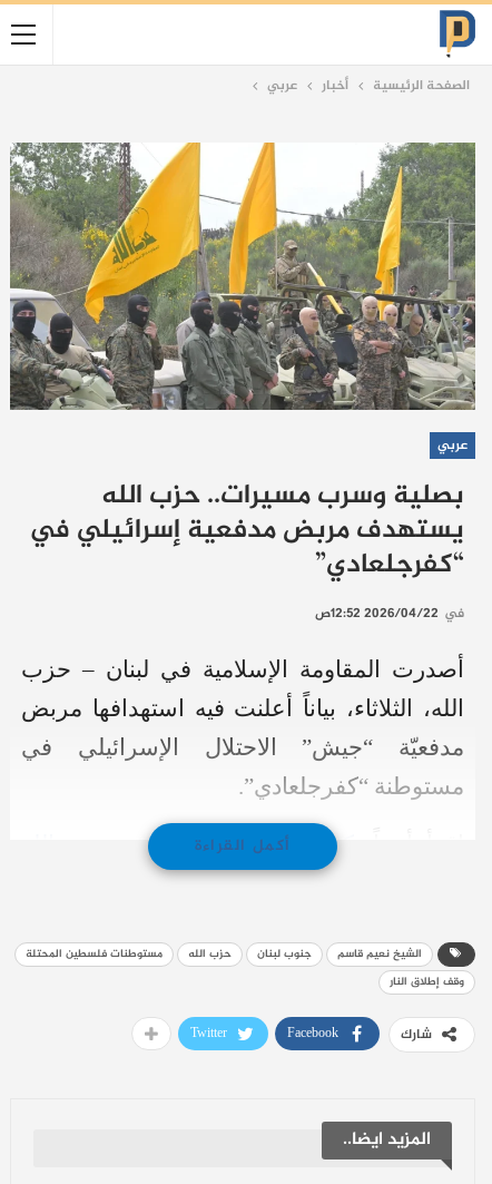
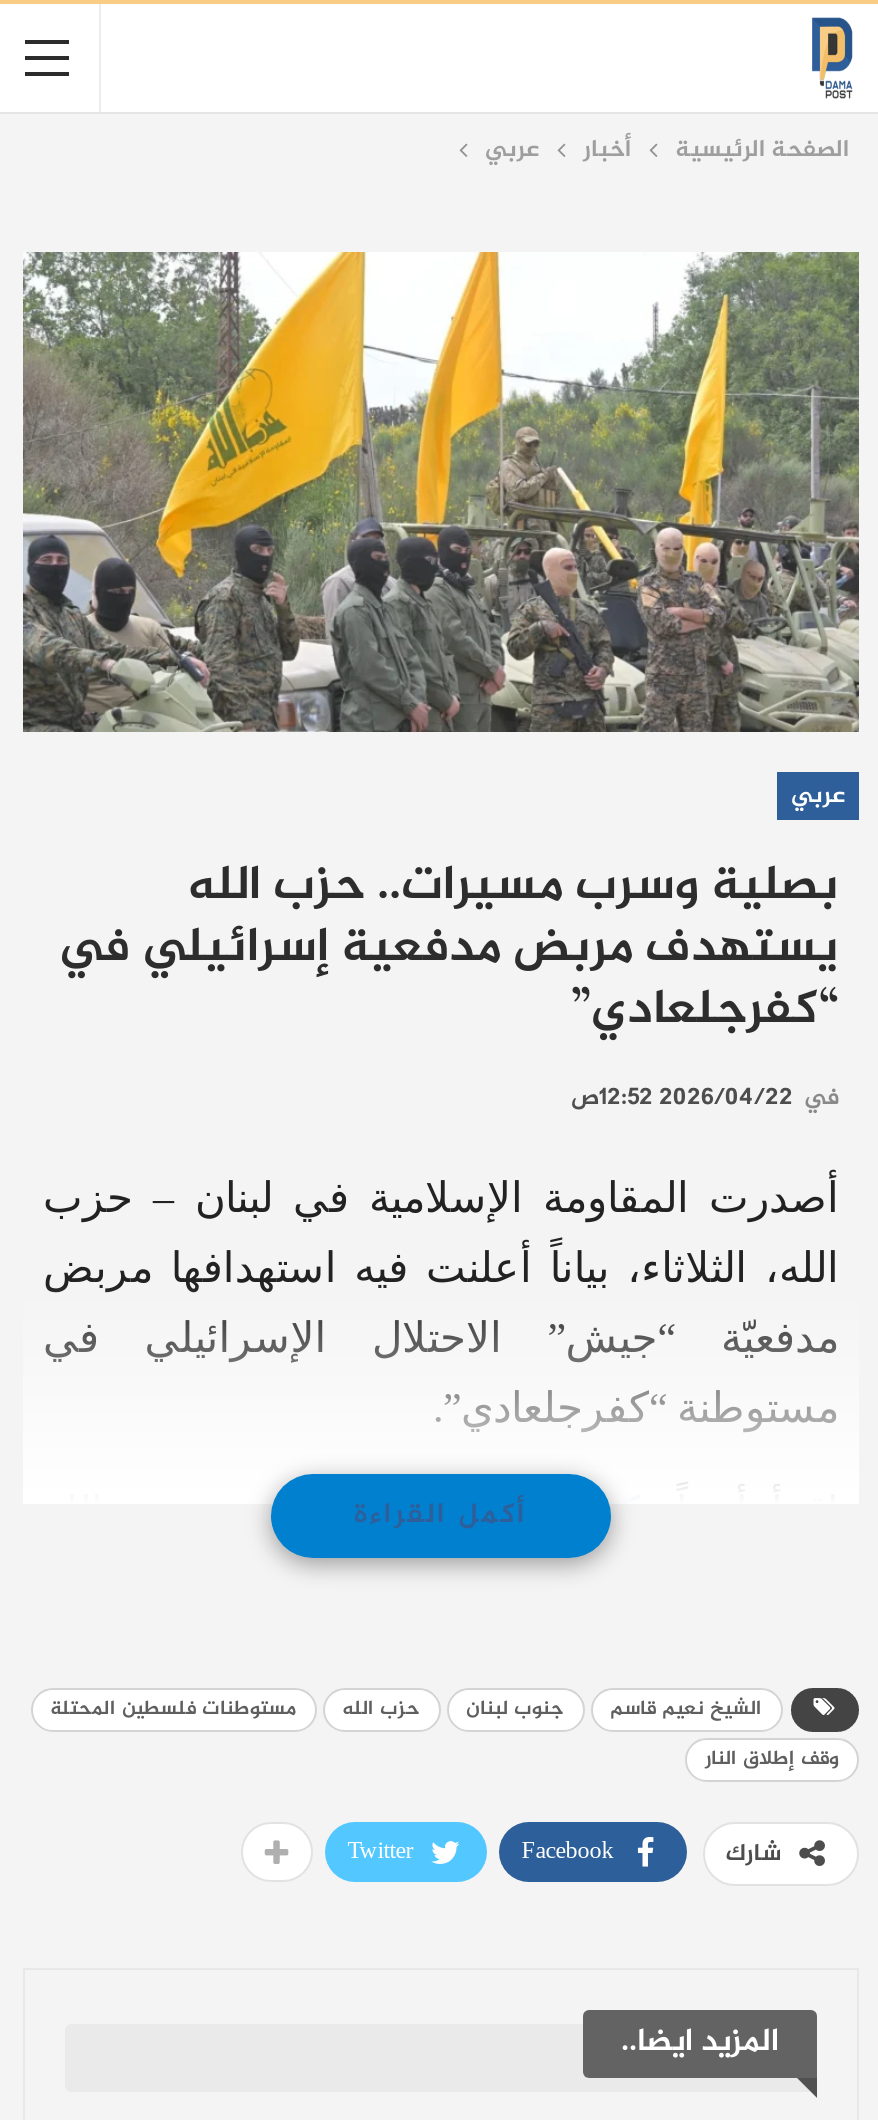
- [image]
+ [image]
